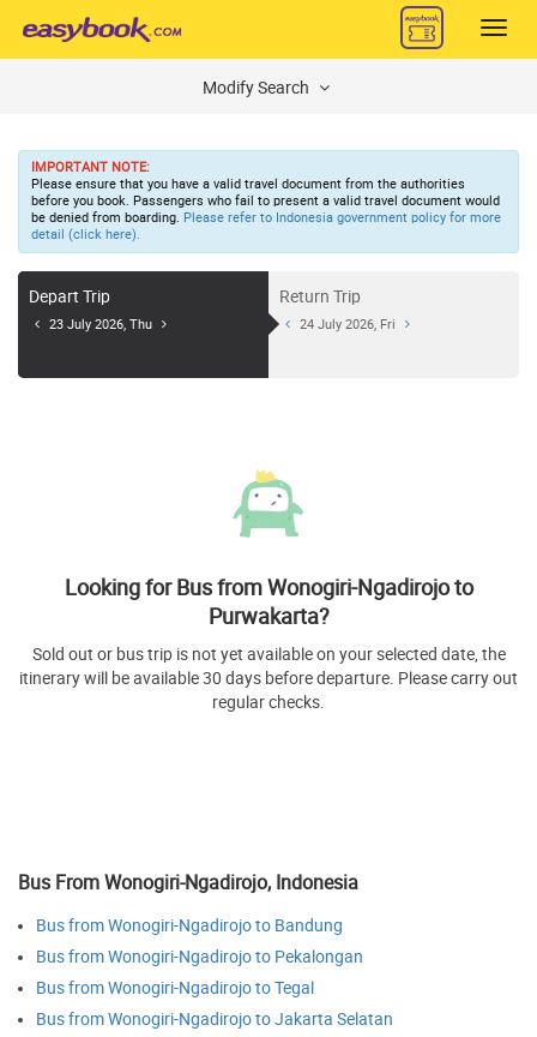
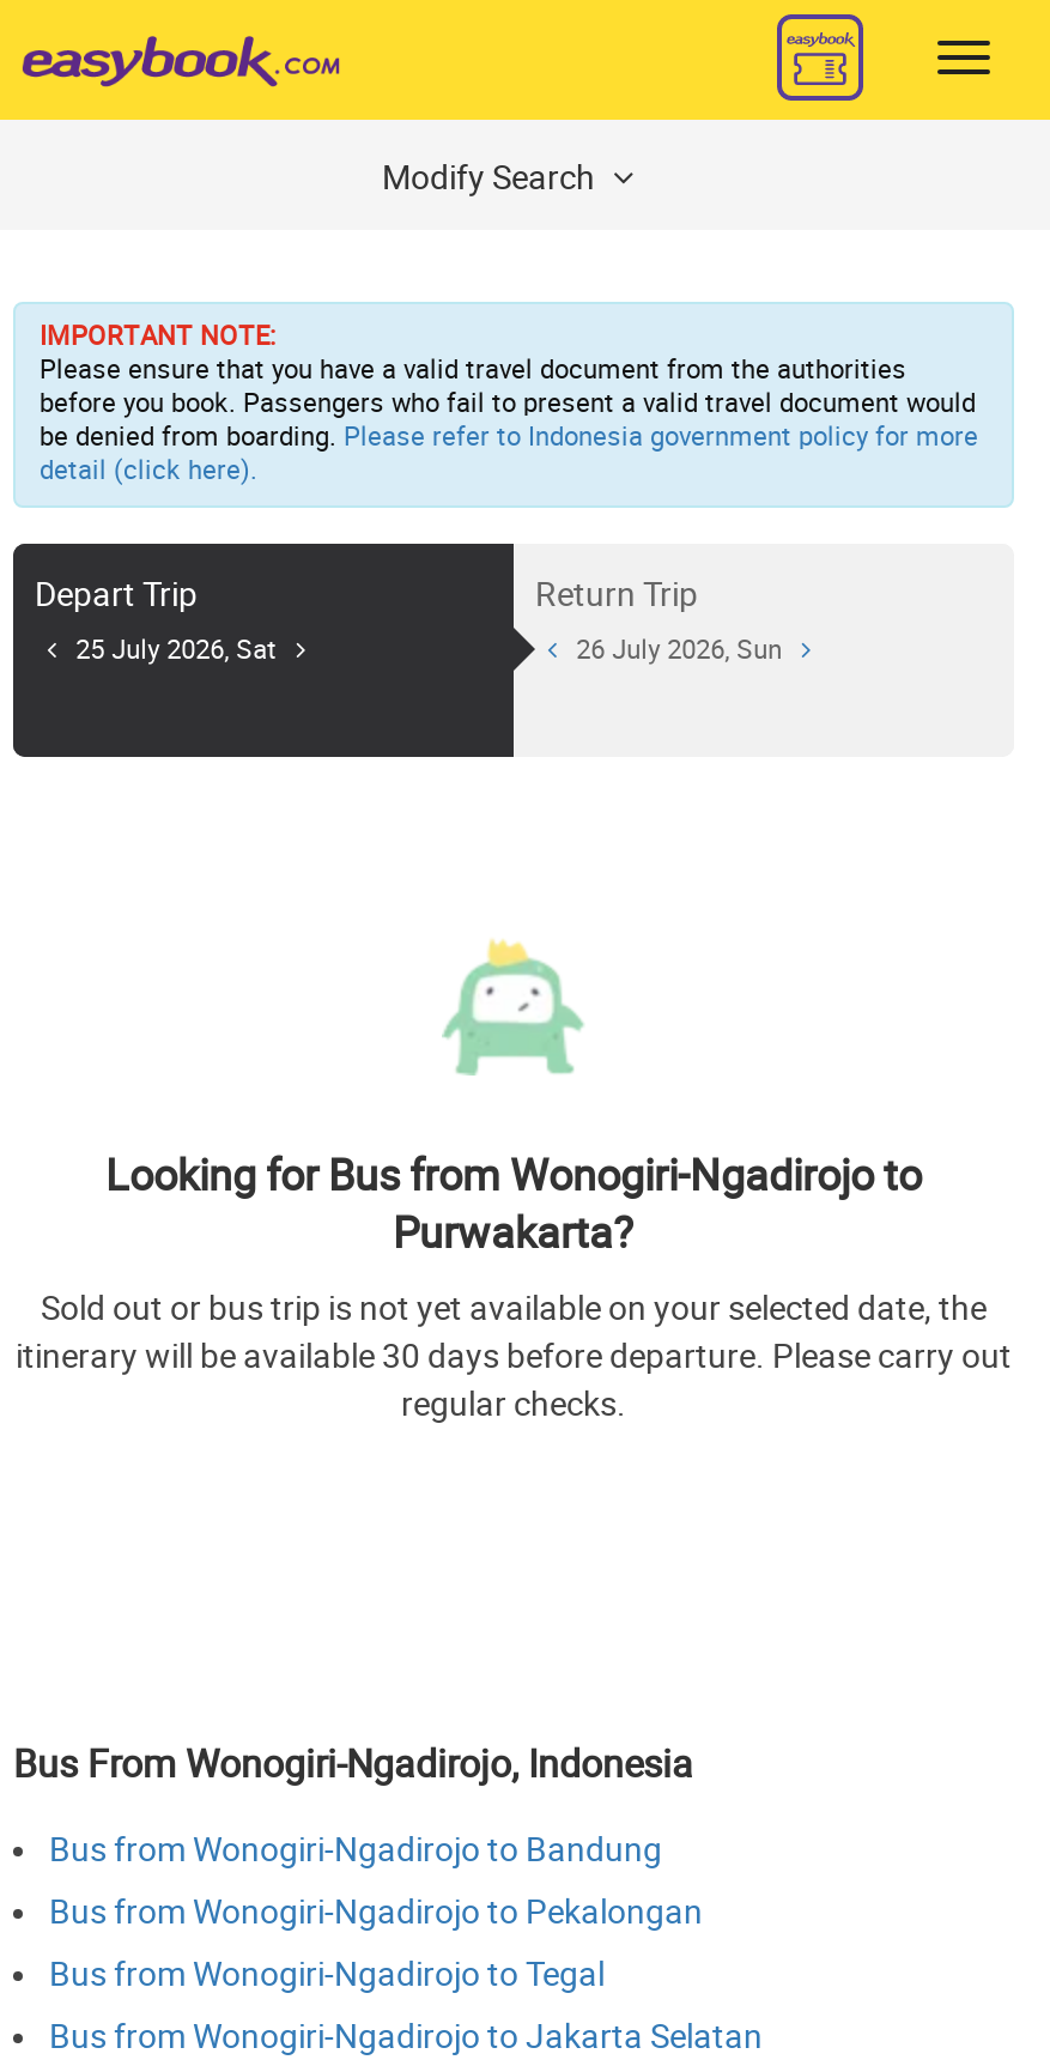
- 23 July 2026, Thu
+ 25 July 2026, Sat

- 24 July 2026, Fri
+ 26 July 2026, Sun
